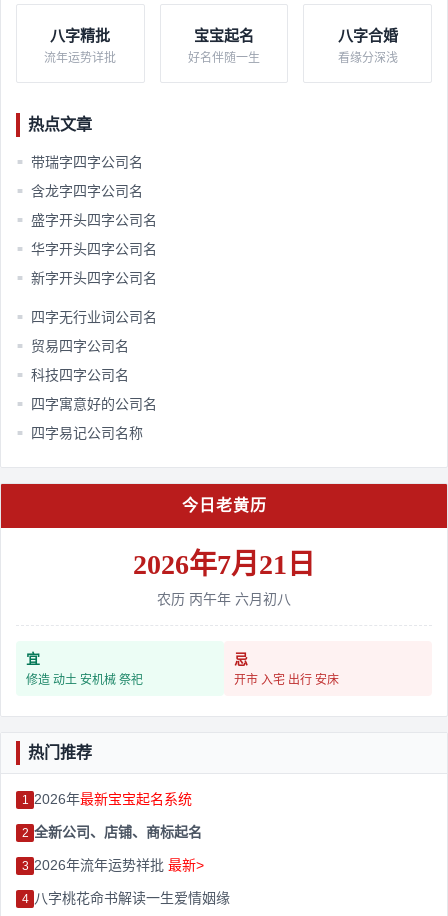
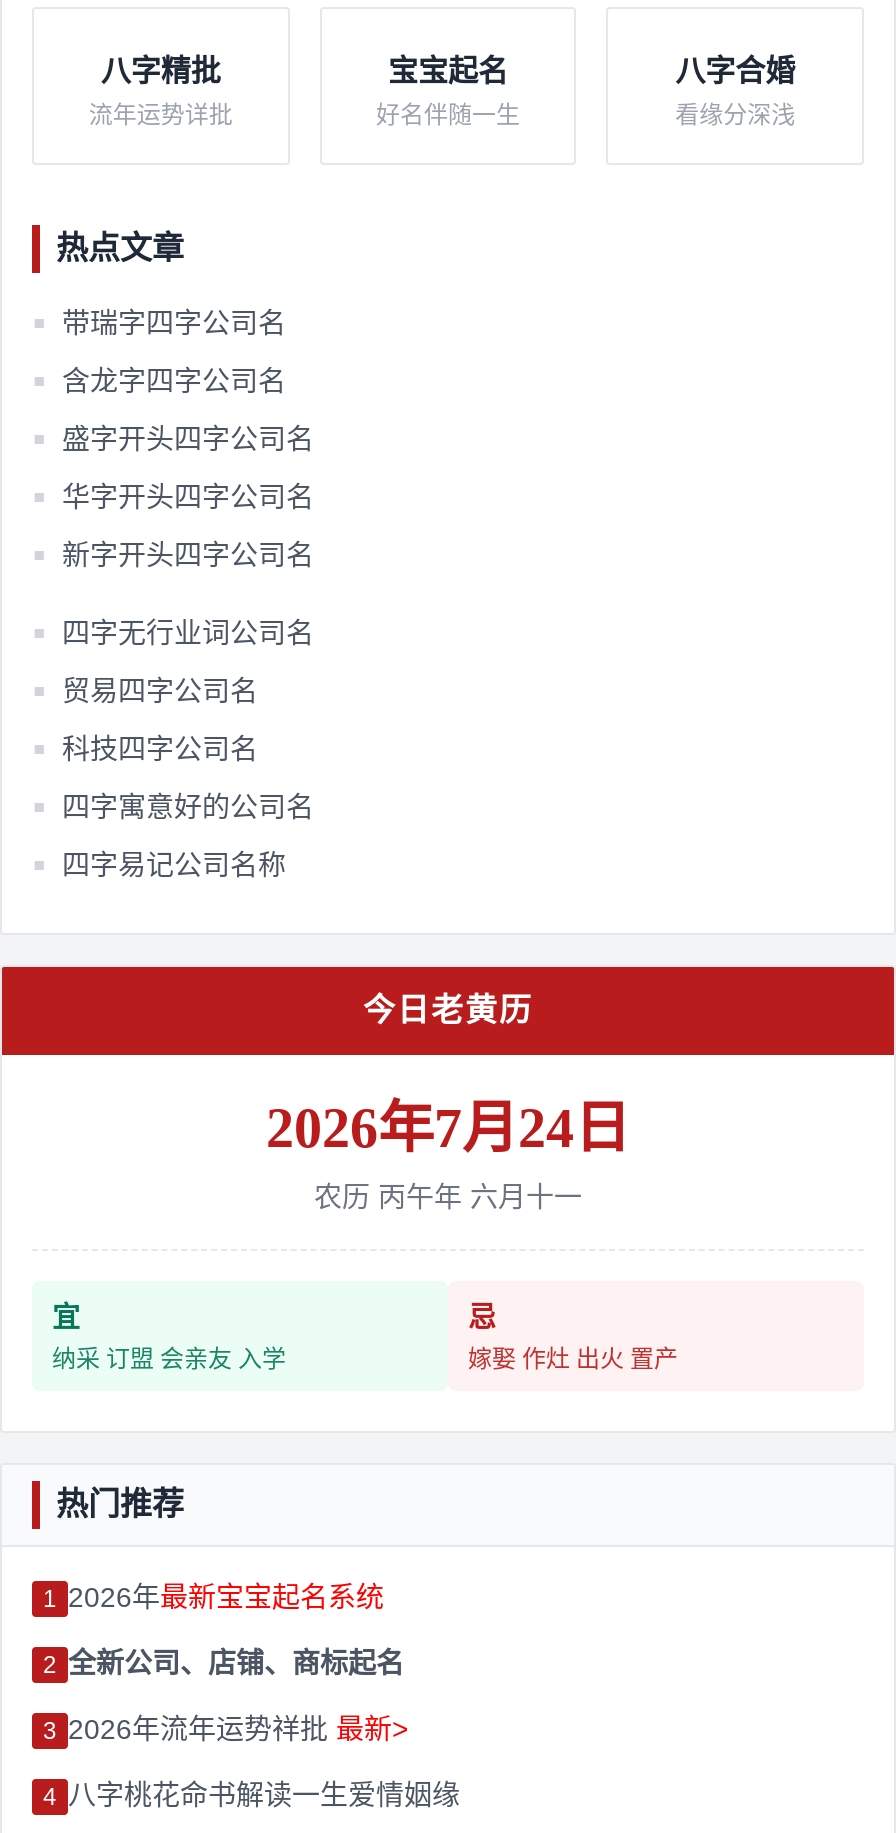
- 2026年7月21日
+ 2026年7月24日

- 农历 丙午年 六月初八
+ 农历 丙午年 六月十一

- 修造 动土 安机械 祭祀
+ 纳采 订盟 会亲友 入学

- 开市 入宅 出行 安床
+ 嫁娶 作灶 出火 置产
